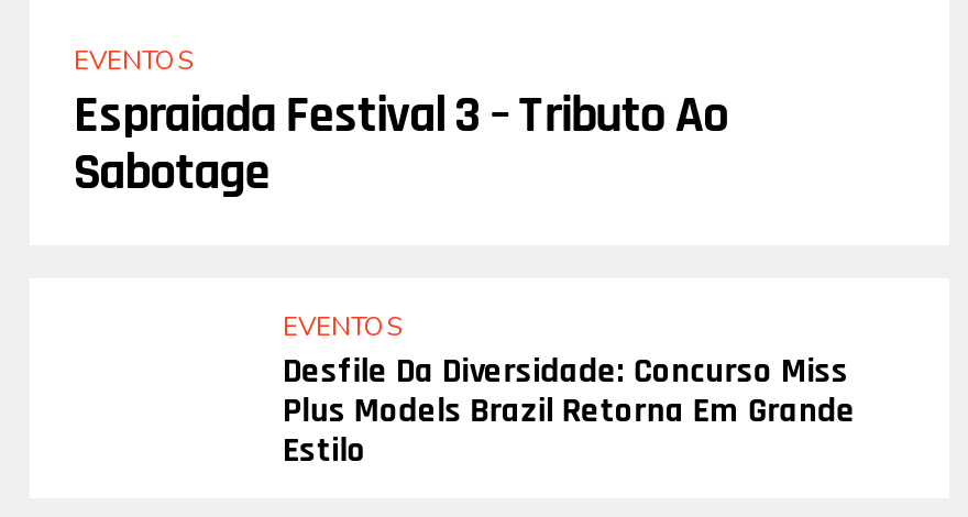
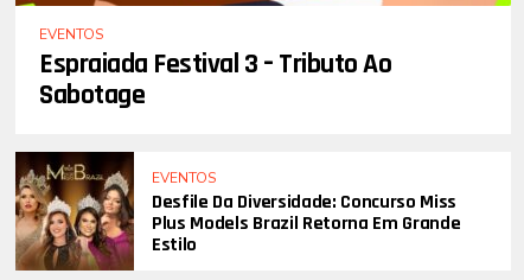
+ [image]
